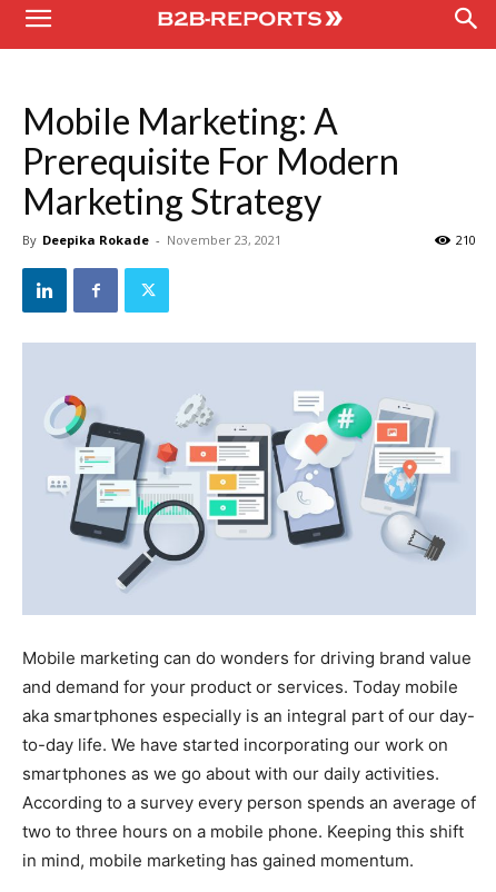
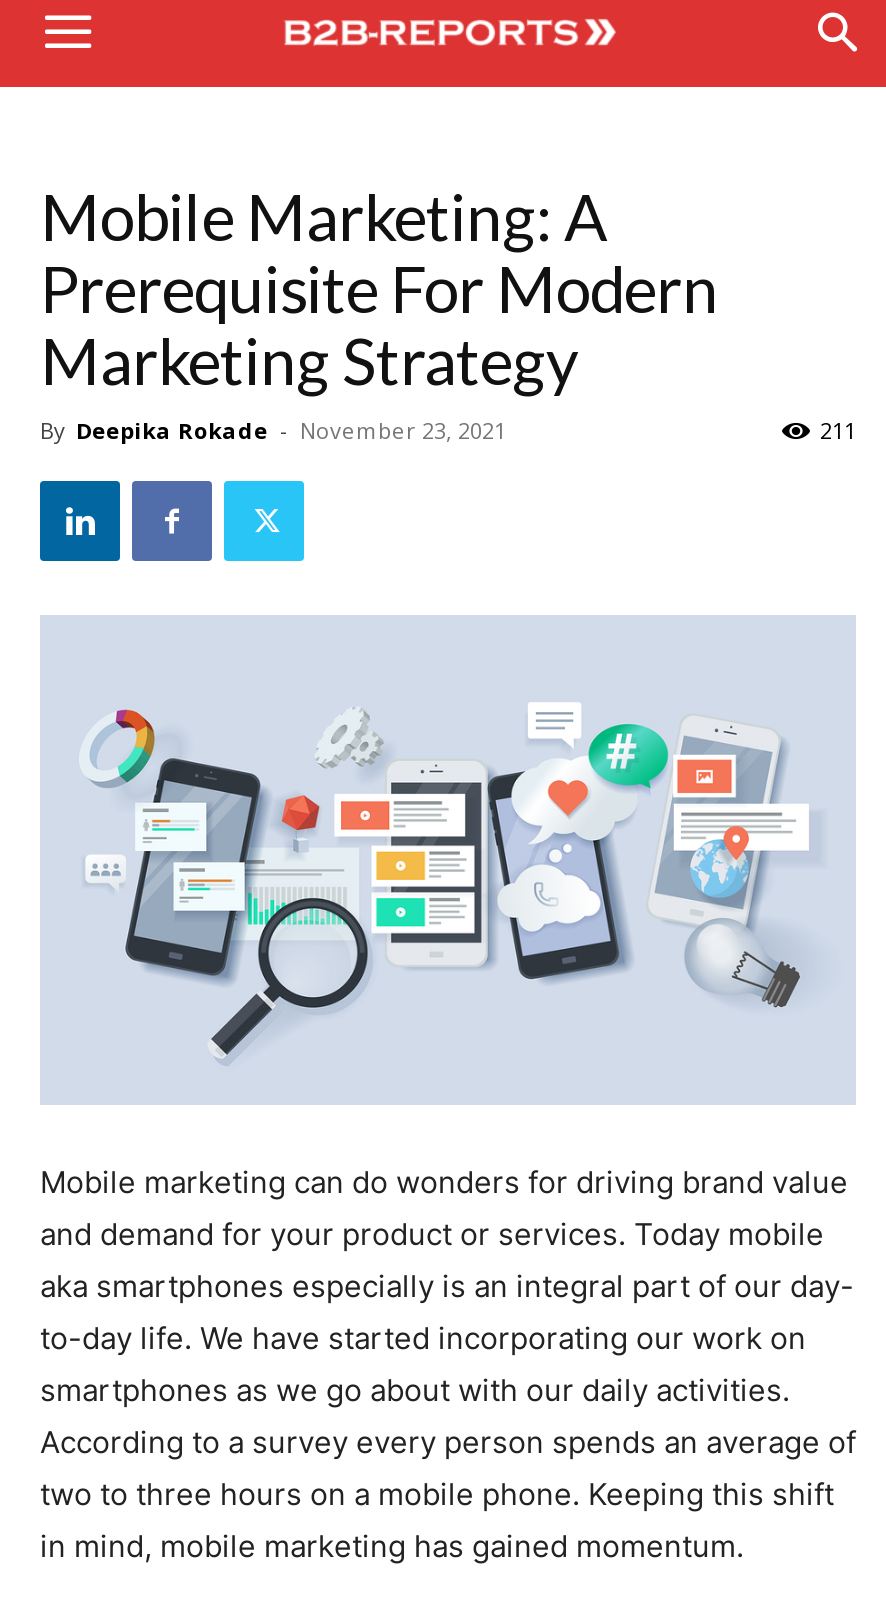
- 210
+ 211
